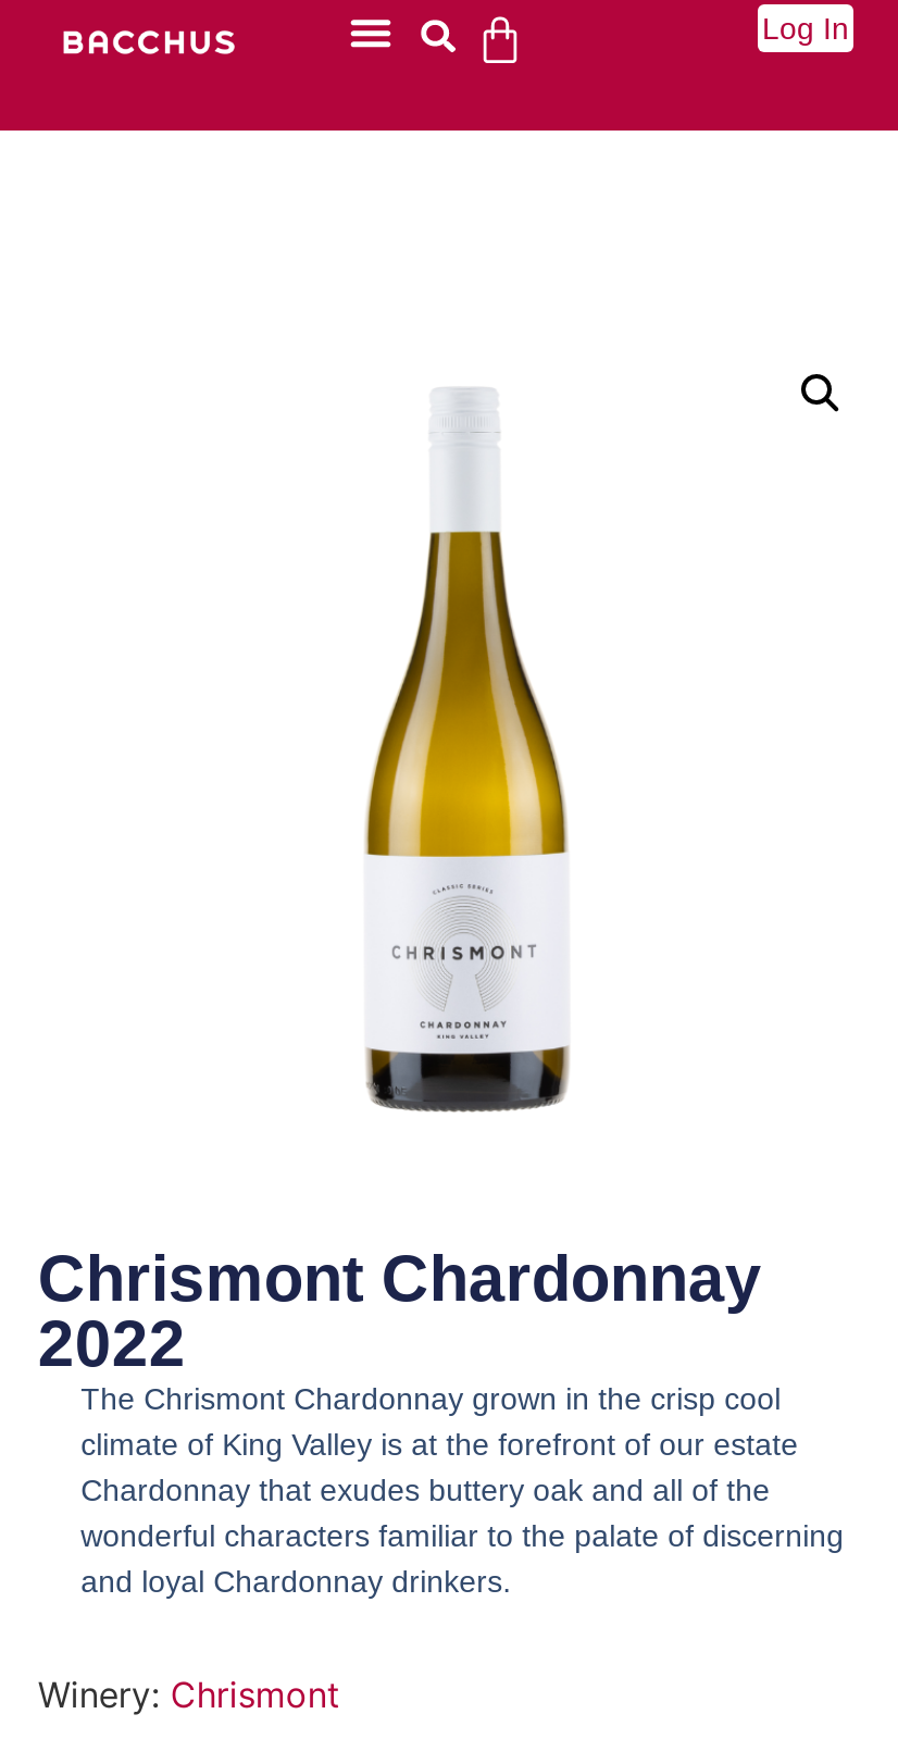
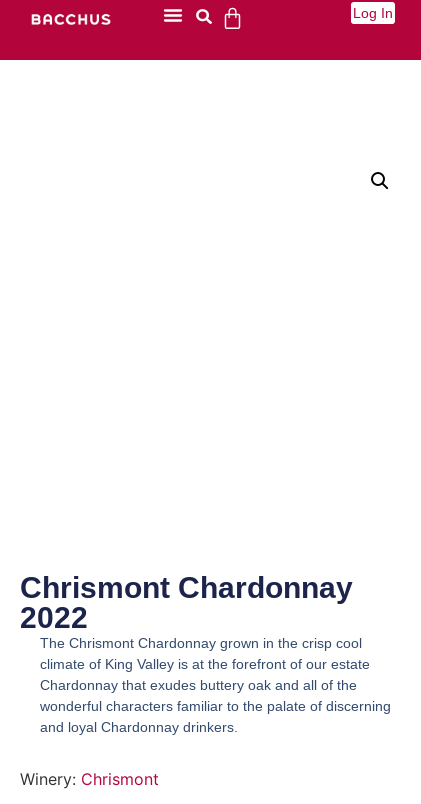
- [image]
